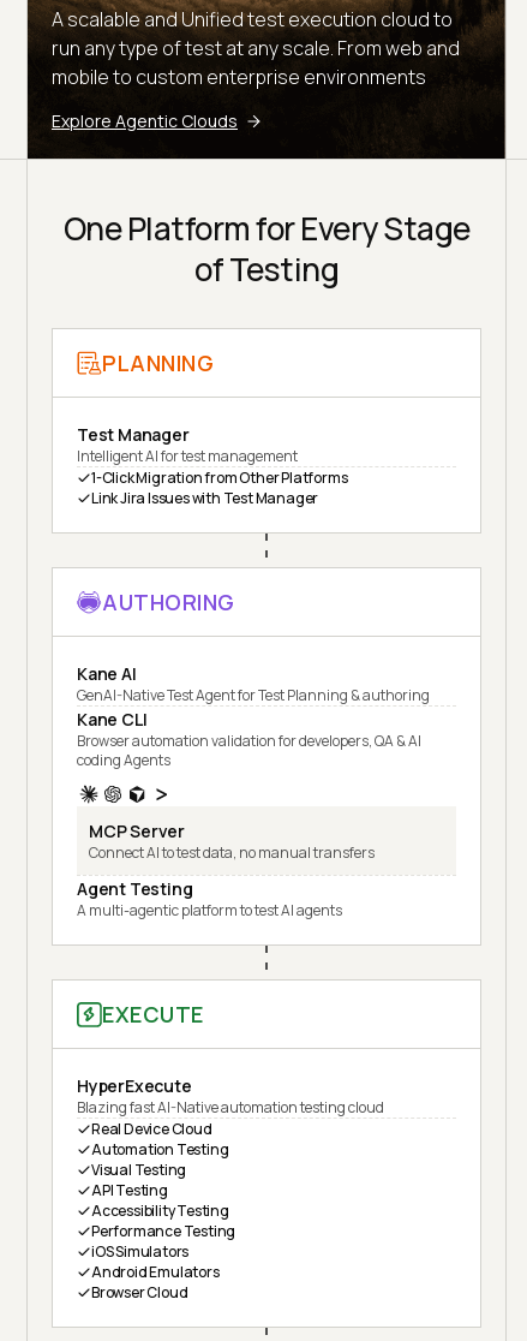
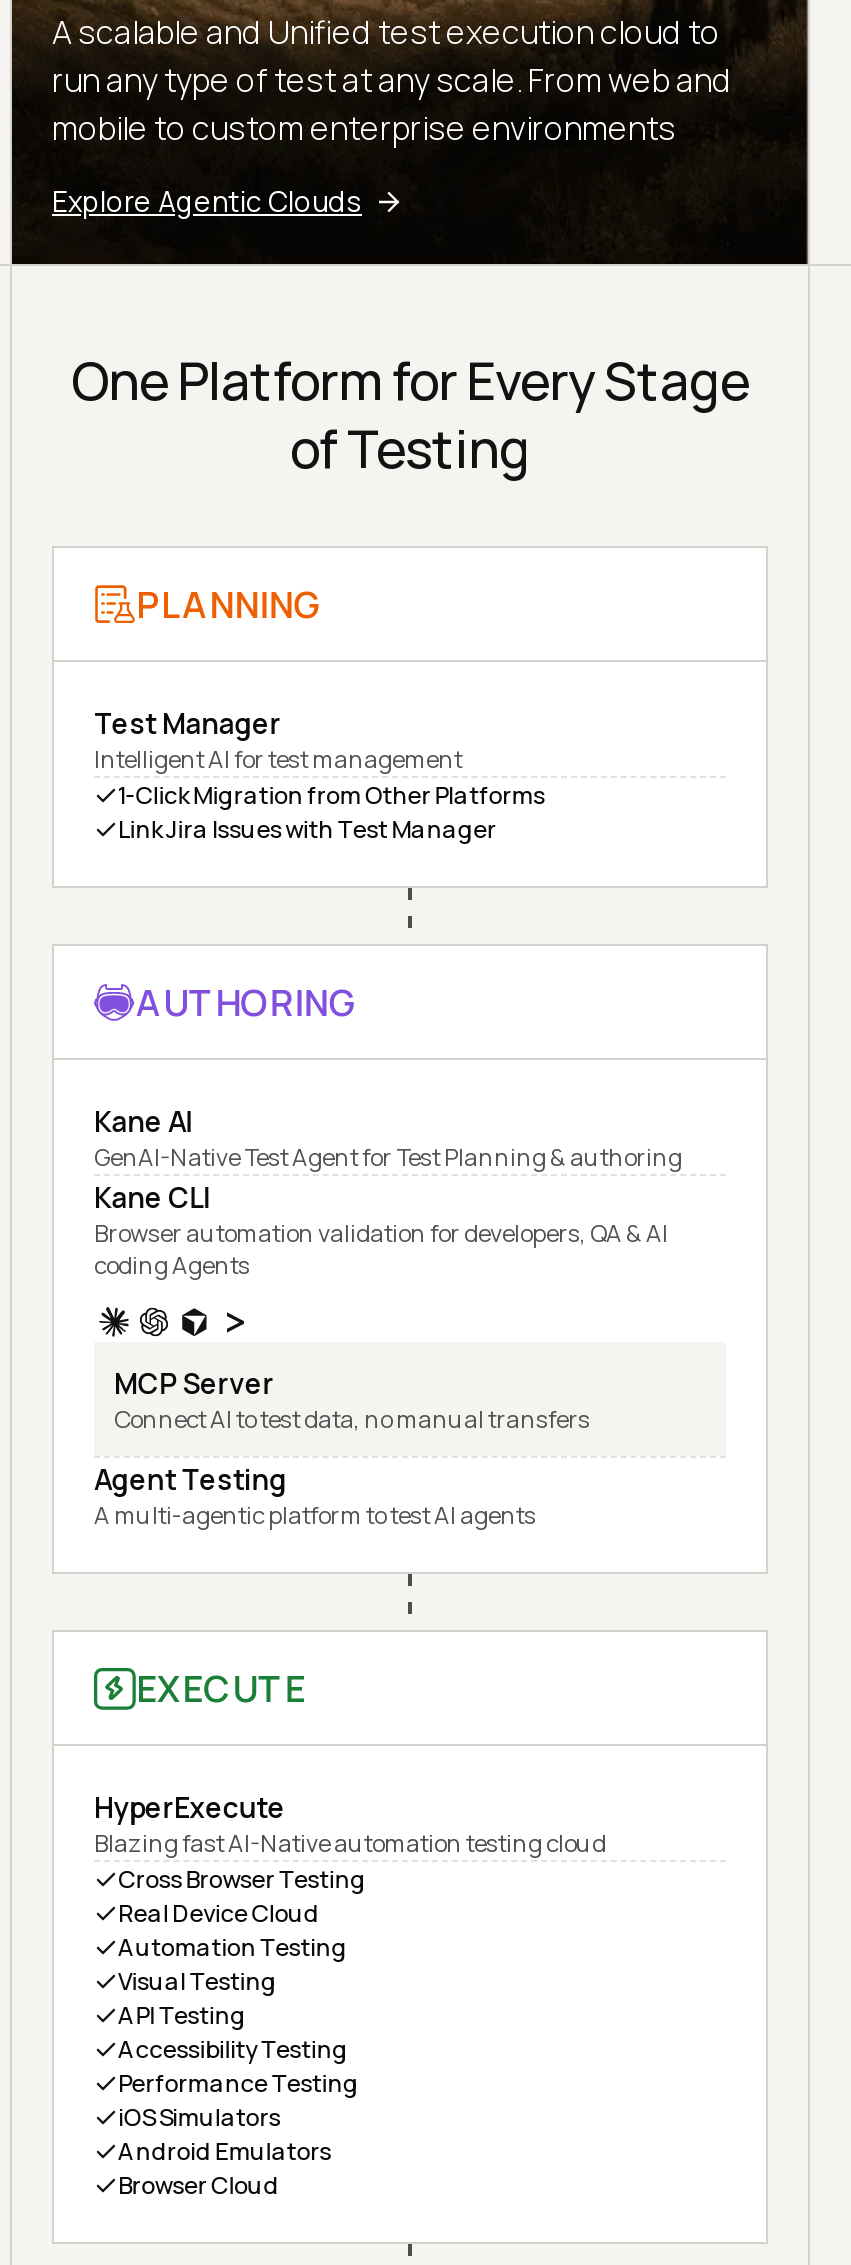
+ Cross Browser Testing
